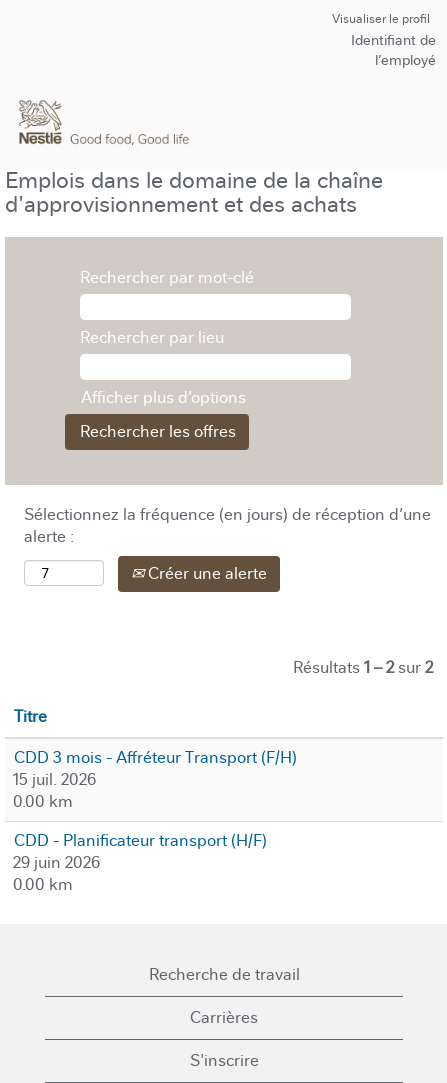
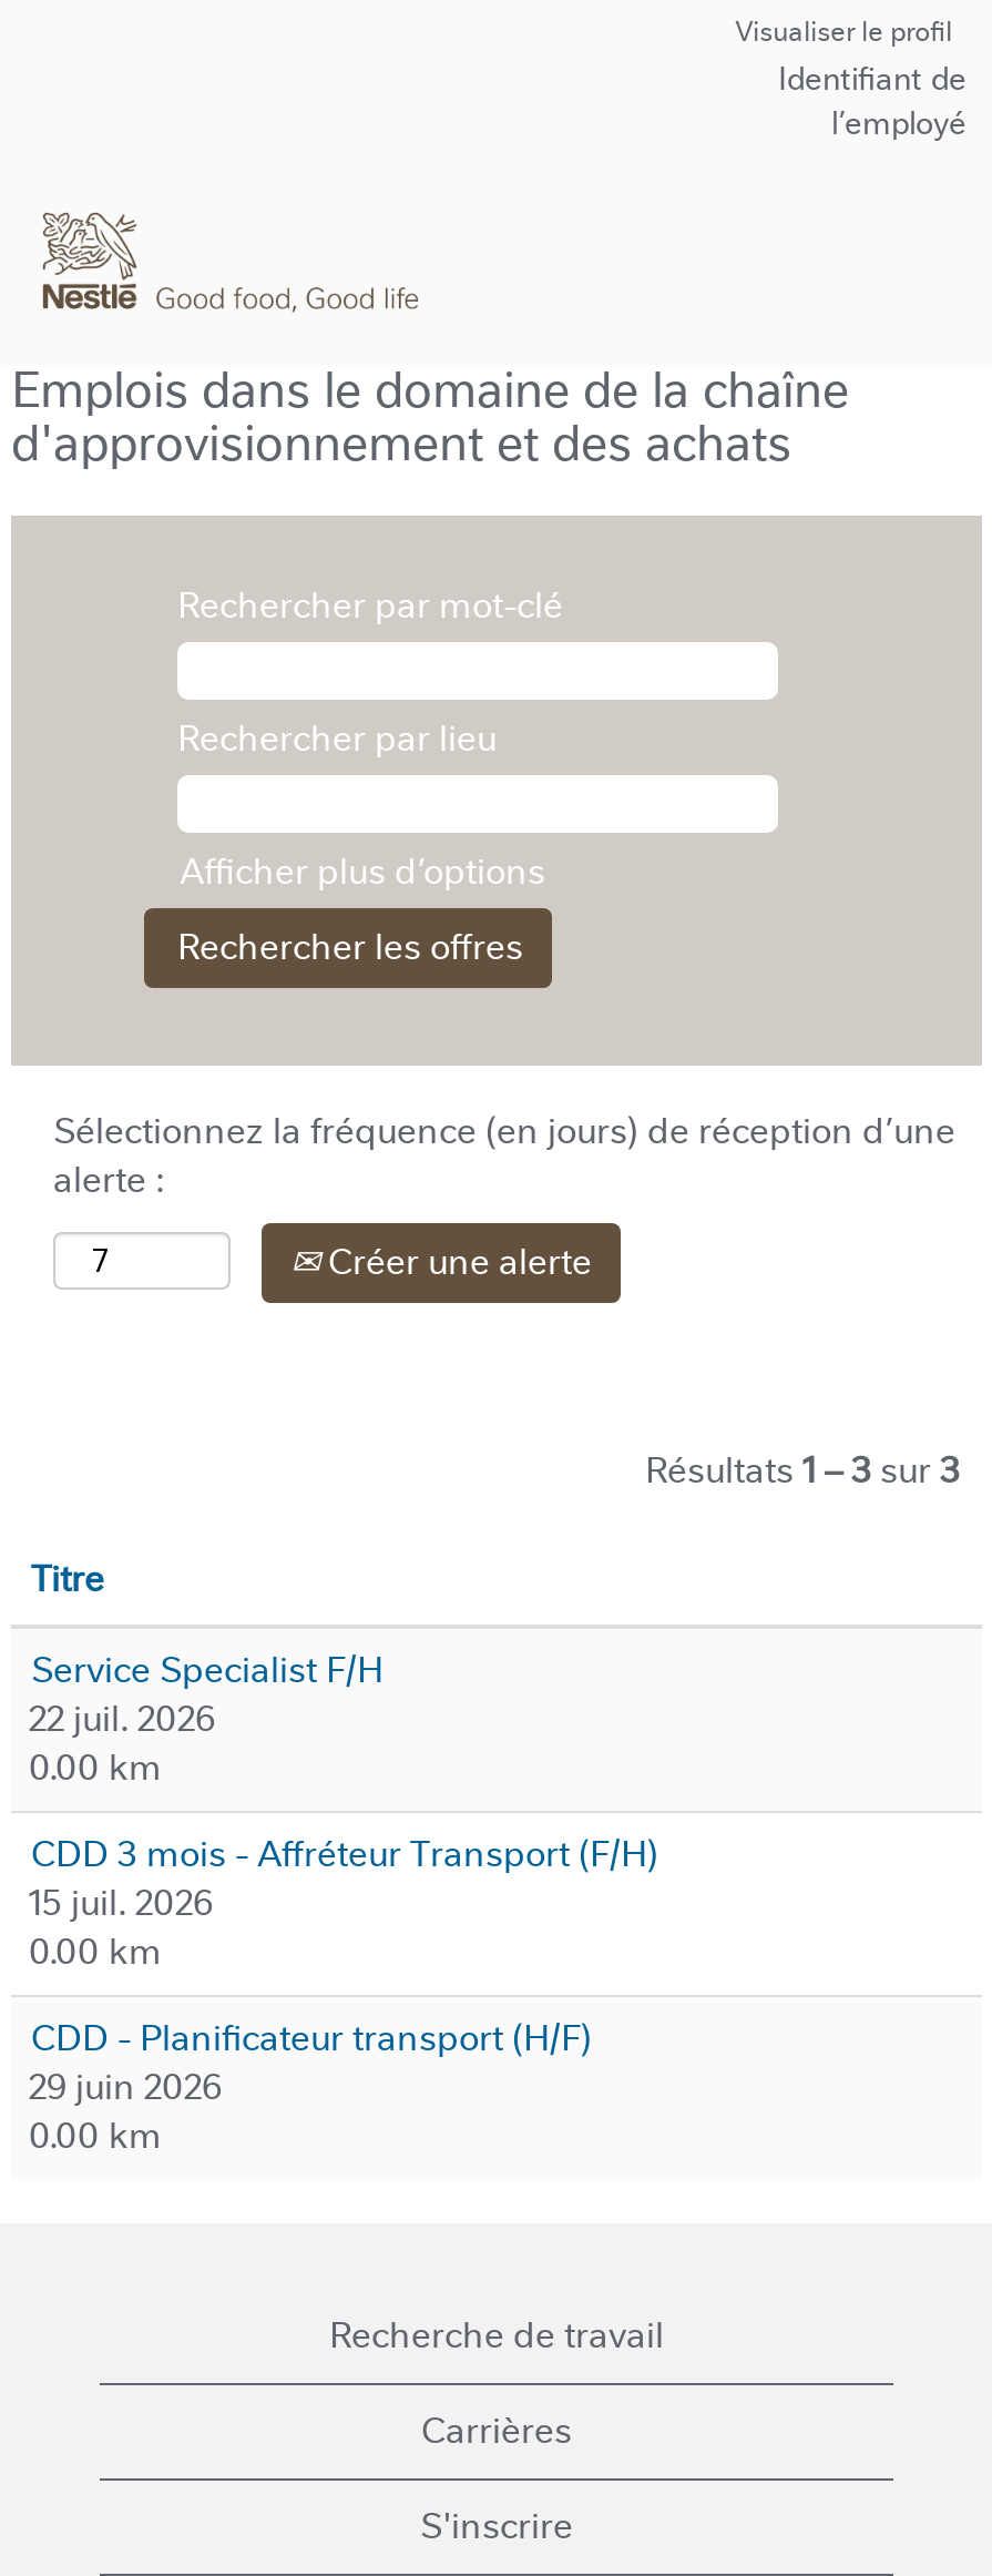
- Résultats 1 – 2 sur 2
+ Résultats 1 – 3 sur 3

+ Service Specialist F/H
+ 22 juil. 2026
+ 0.00 km
